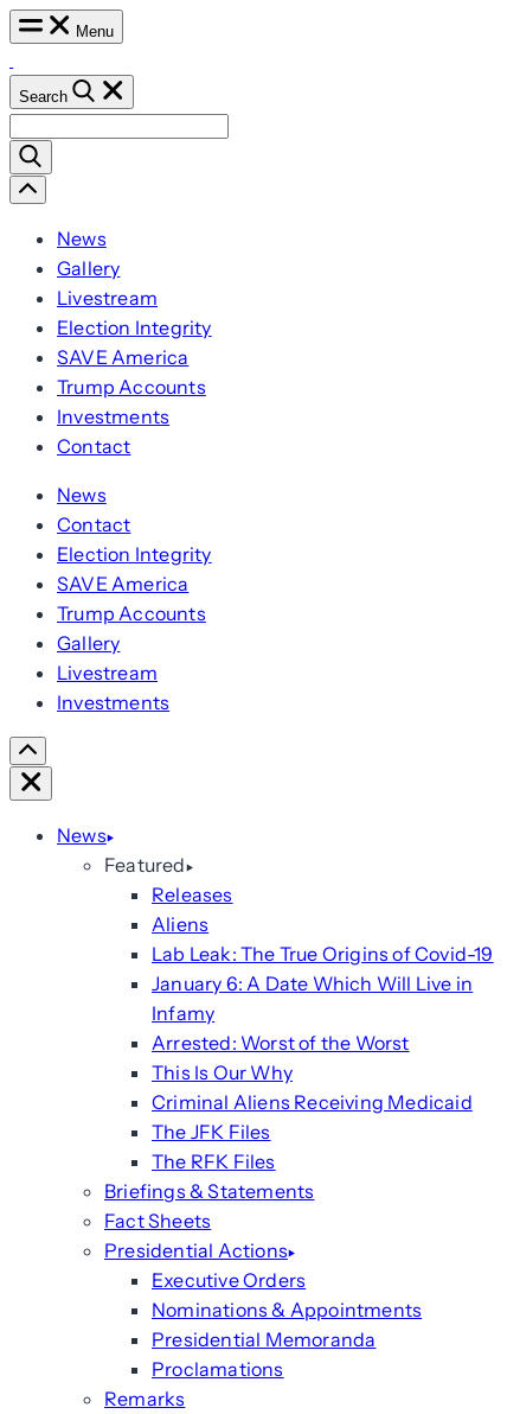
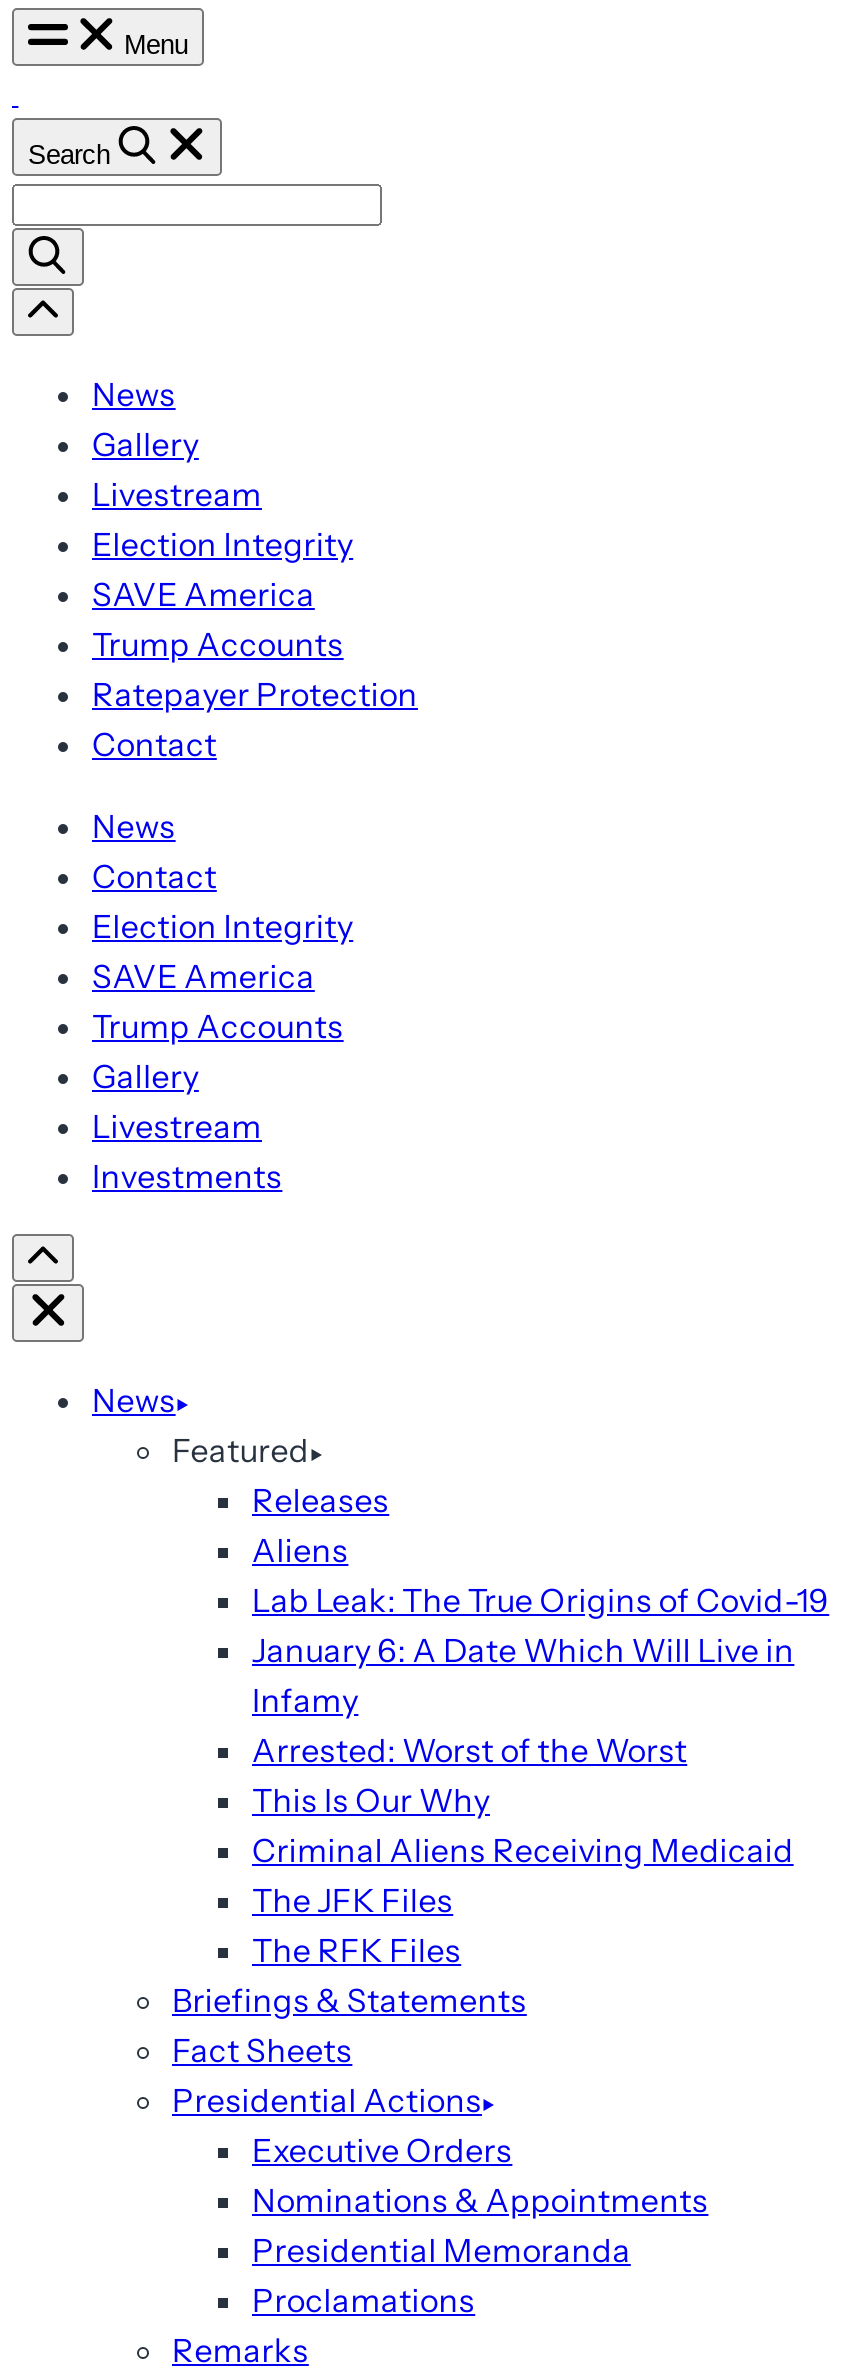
- Investments
+ Ratepayer Protection
